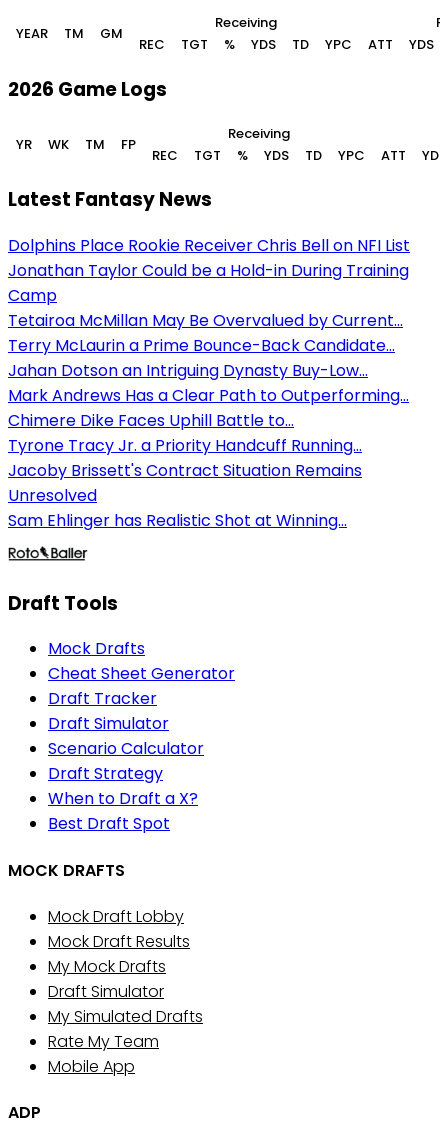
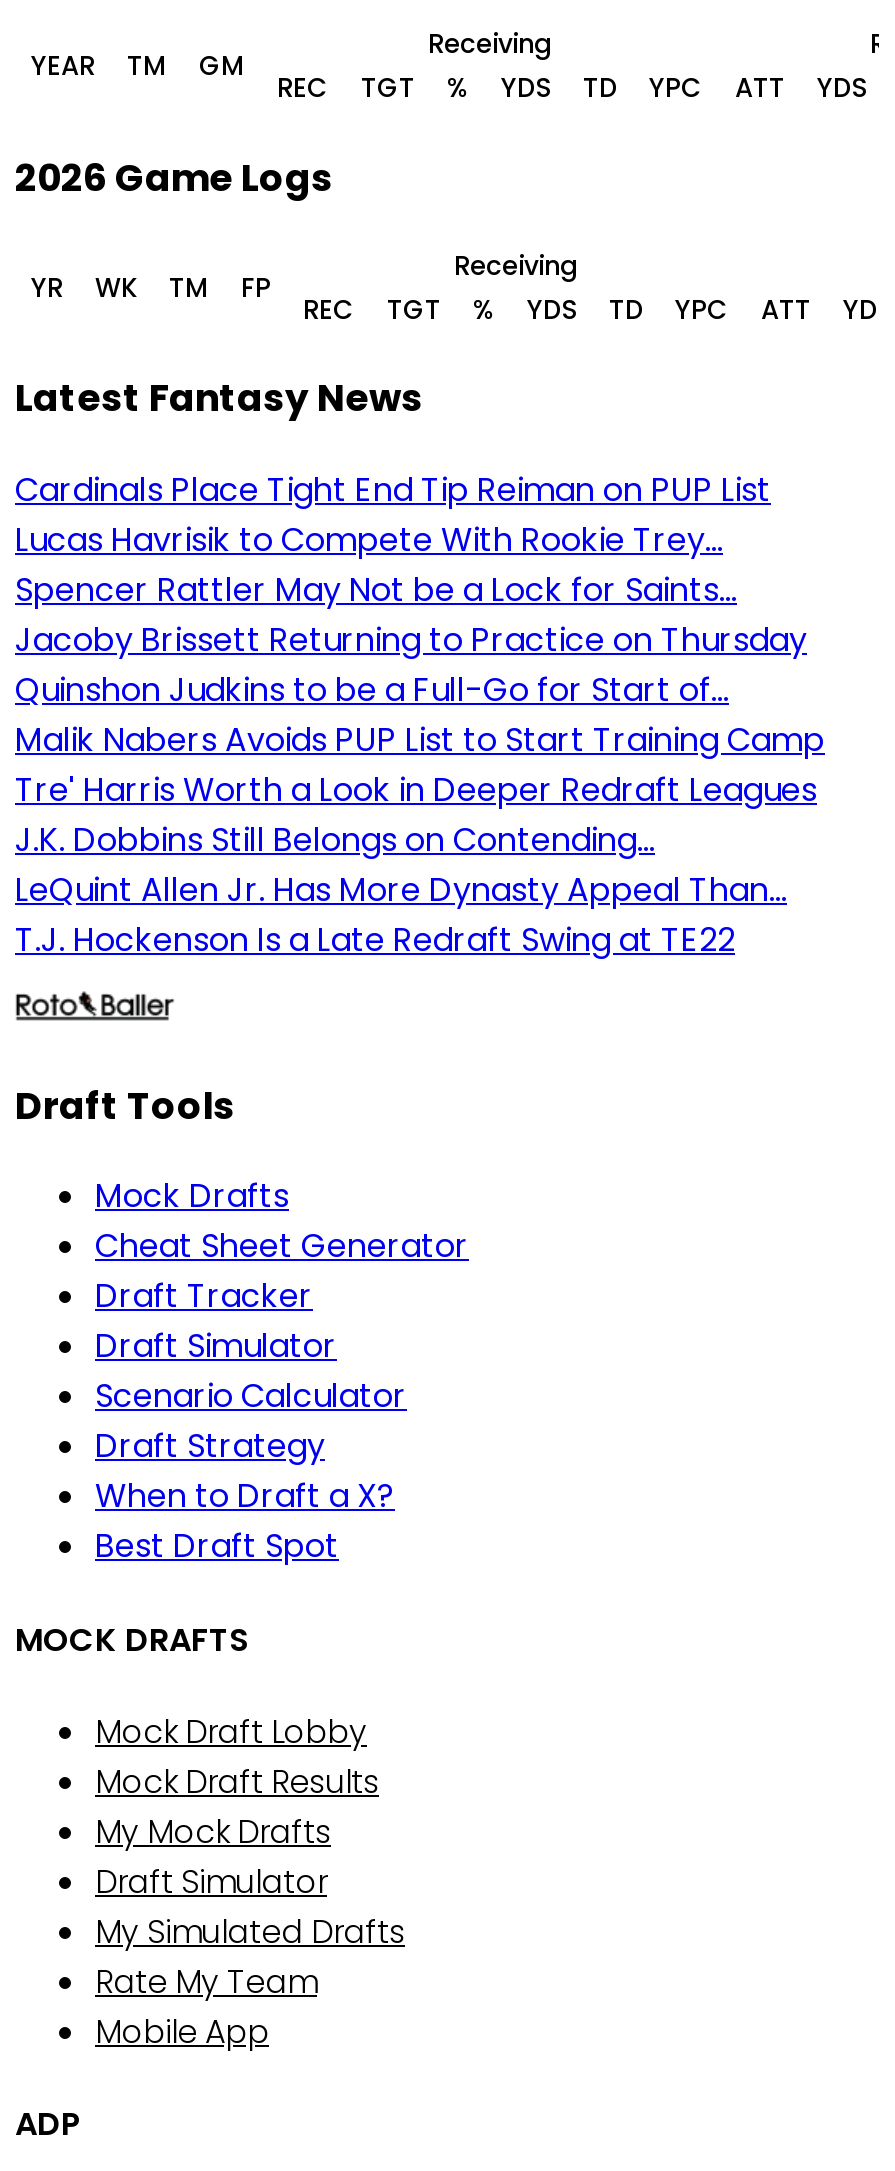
- Dolphins Place Rookie Receiver Chris Bell on NFI List
- Jonathan Taylor Could be a Hold-in During Training
- Camp
- Tetairoa McMillan May Be Overvalued by Current...
- Terry McLaurin a Prime Bounce-Back Candidate...
- Jahan Dotson an Intriguing Dynasty Buy-Low...
- Mark Andrews Has a Clear Path to Outperforming...
- Chimere Dike Faces Uphill Battle to...
- Tyrone Tracy Jr. a Priority Handcuff Running...
- Jacoby Brissett's Contract Situation Remains
- Unresolved
- Sam Ehlinger has Realistic Shot at Winning...
+ Cardinals Place Tight End Tip Reiman on PUP List
+ Lucas Havrisik to Compete With Rookie Trey...
+ Spencer Rattler May Not be a Lock for Saints...
+ Jacoby Brissett Returning to Practice on Thursday
+ Quinshon Judkins to be a Full-Go for Start of...
+ Malik Nabers Avoids PUP List to Start Training Camp
+ Tre' Harris Worth a Look in Deeper Redraft Leagues
+ J.K. Dobbins Still Belongs on Contending...
+ LeQuint Allen Jr. Has More Dynasty Appeal Than...
+ T.J. Hockenson Is a Late Redraft Swing at TE22
